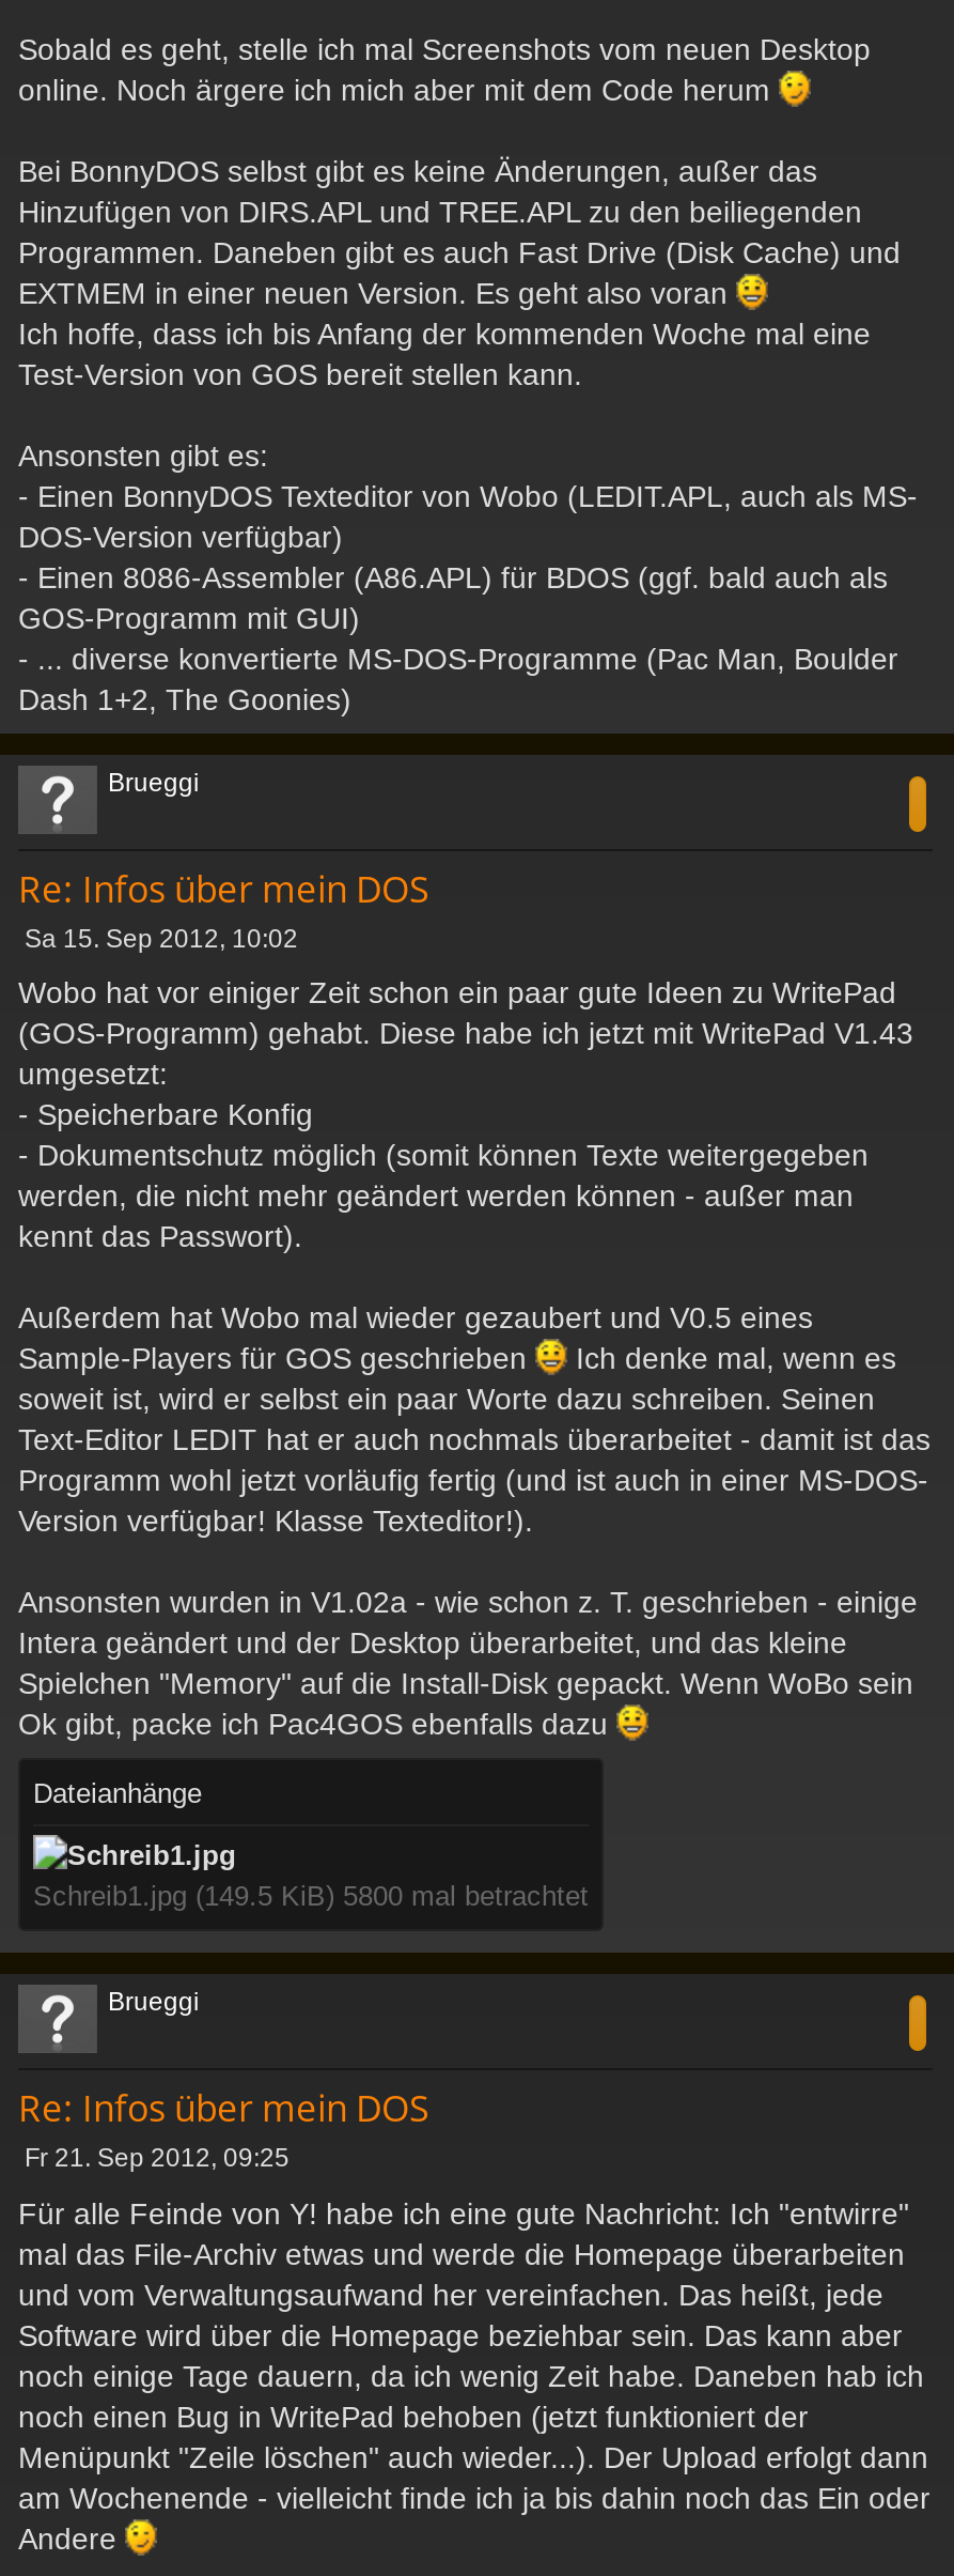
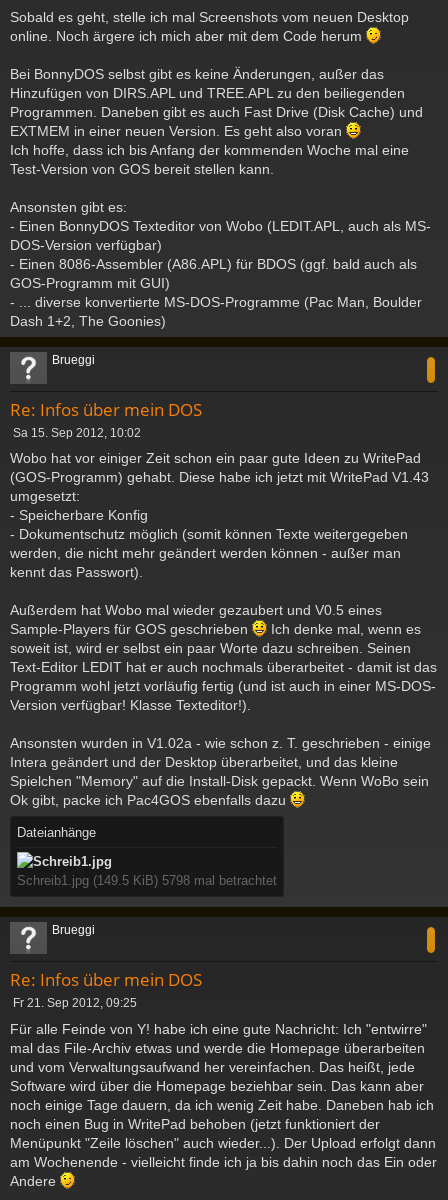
- Schreib1.jpg (149.5 KiB) 5800 mal betrachtet
+ Schreib1.jpg (149.5 KiB) 5798 mal betrachtet
